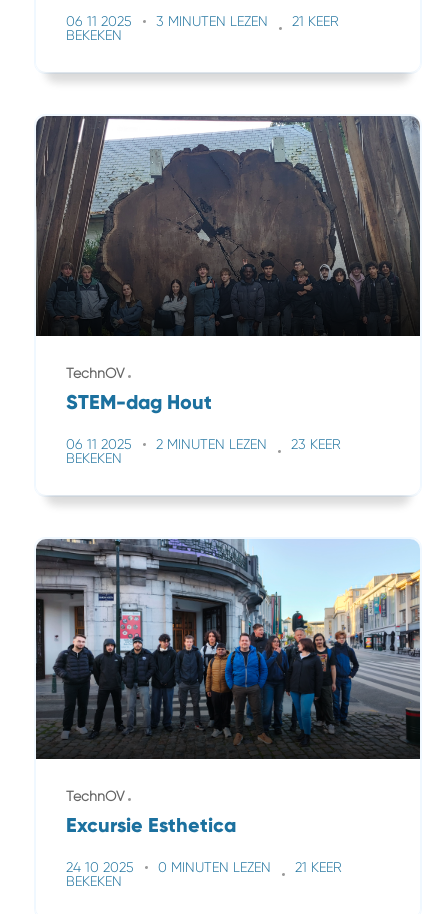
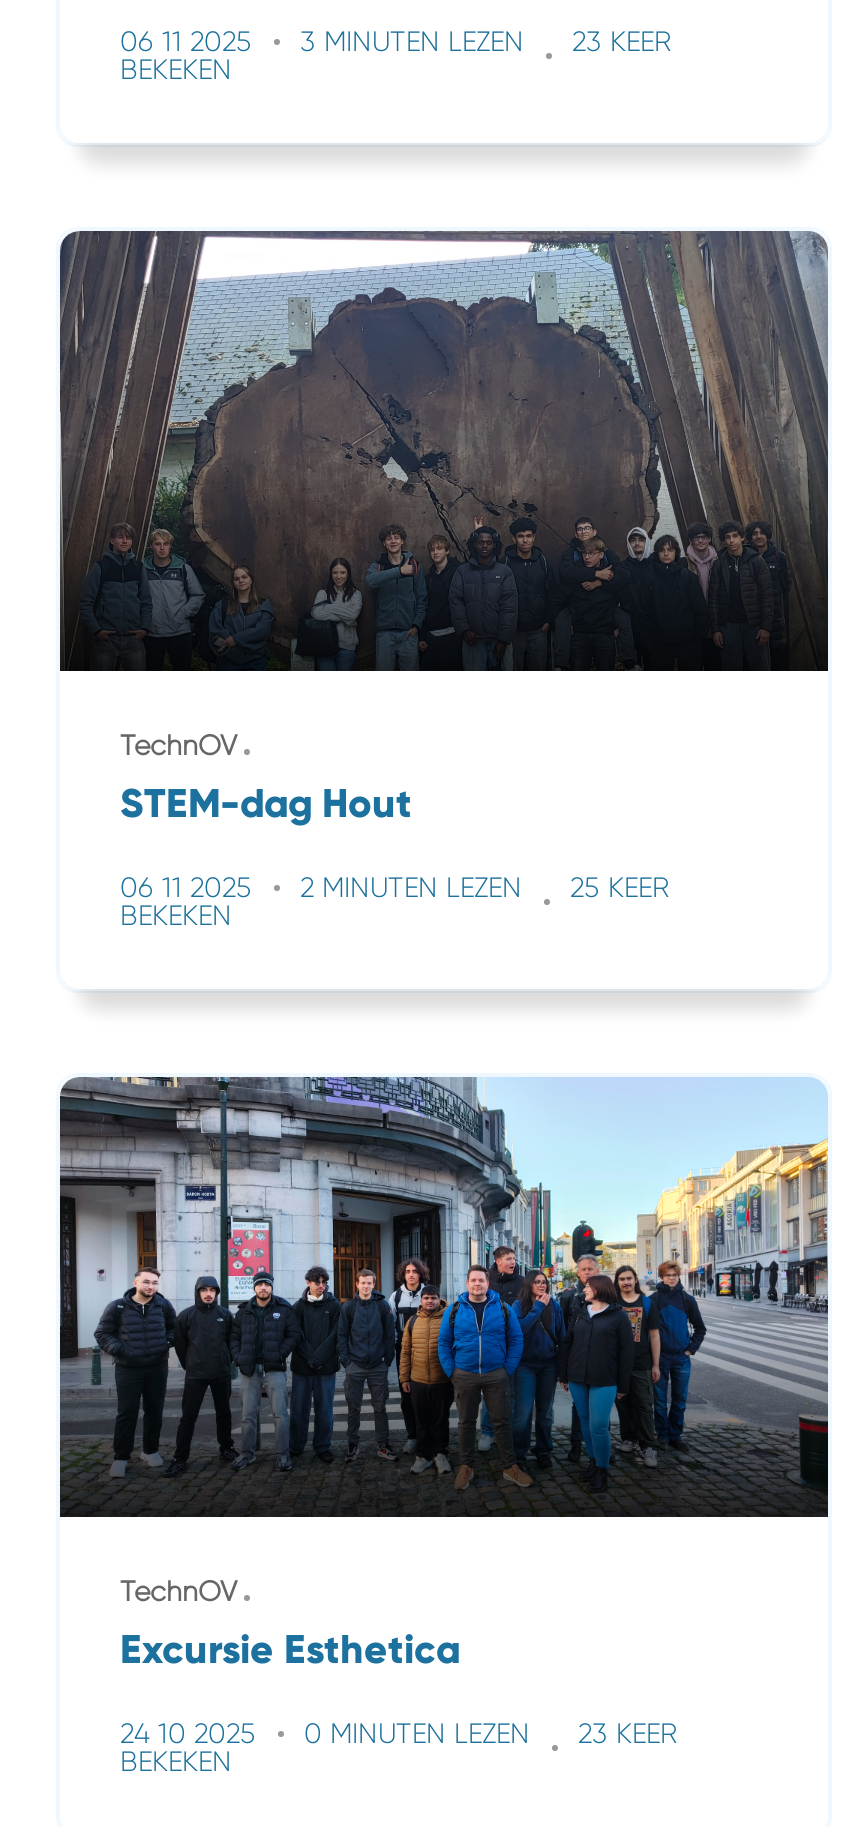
- 06 11 2025 3 MINUTEN LEZEN 21 KEER
+ 06 11 2025 3 MINUTEN LEZEN 23 KEER

- 06 11 2025 2 MINUTEN LEZEN 23 KEER
+ 06 11 2025 2 MINUTEN LEZEN 25 KEER

- 21 KEER
+ 23 KEER
